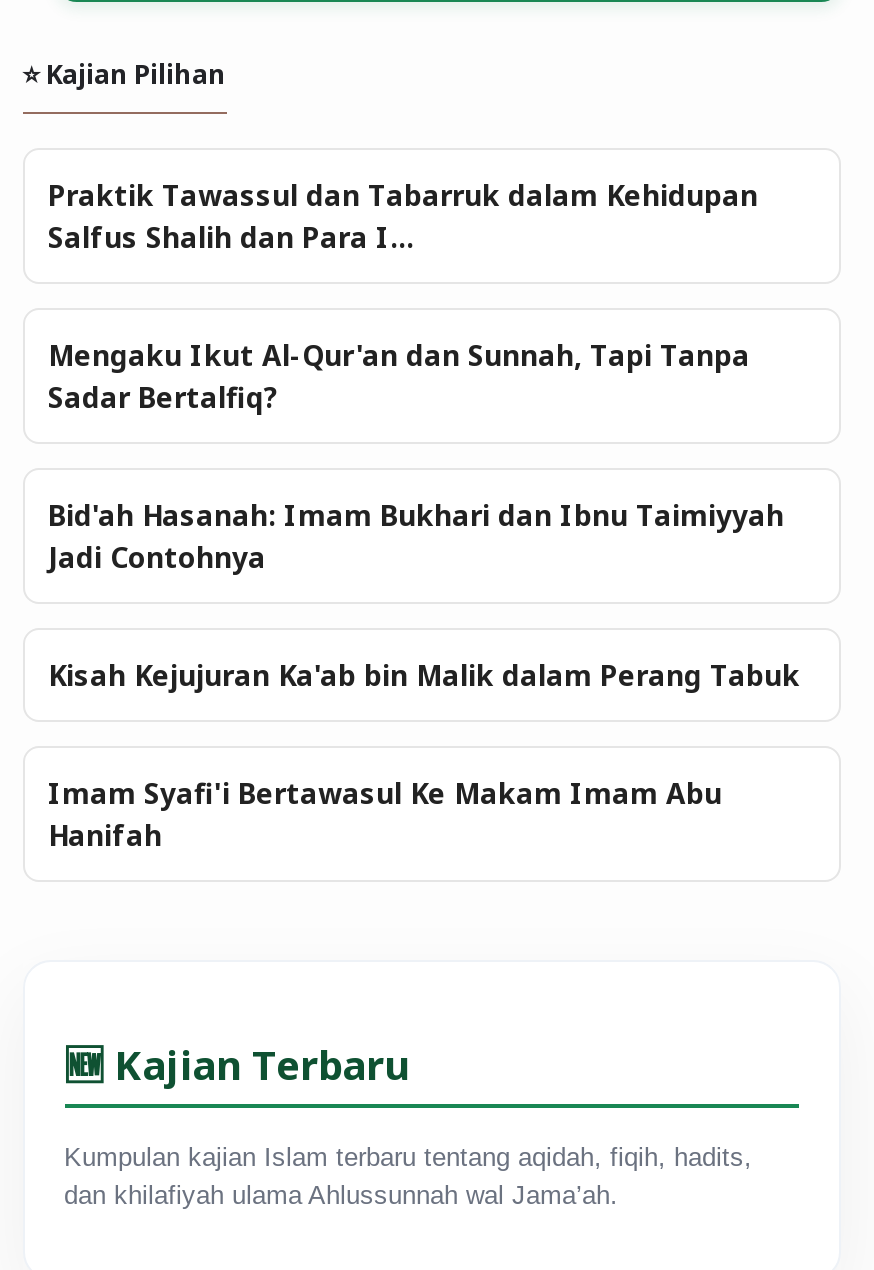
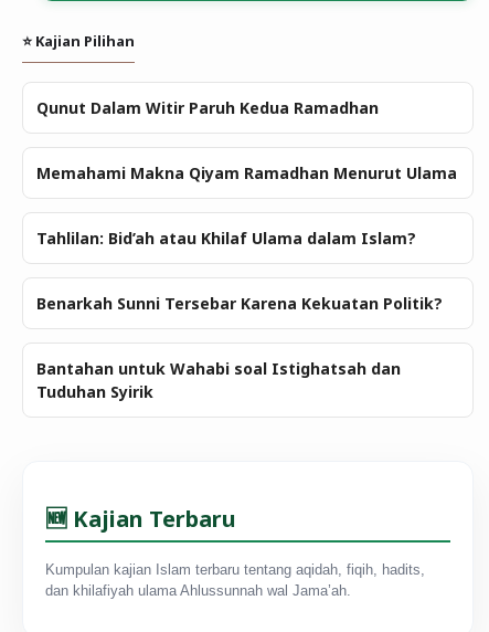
- Praktik Tawassul dan Tabarruk dalam Kehidupan
- Salfus Shalih dan Para I...
+ Qunut Dalam Witir Paruh Kedua Ramadhan

- Mengaku Ikut Al-Qur'an dan Sunnah, Tapi Tanpa
- Sadar Bertalfiq?
+ Memahami Makna Qiyam Ramadhan Menurut Ulama

- Bid'ah Hasanah: Imam Bukhari dan Ibnu Taimiyyah
- Jadi Contohnya
+ Tahlilan: Bid’ah atau Khilaf Ulama dalam Islam?

- Kisah Kejujuran Ka'ab bin Malik dalam Perang Tabuk
+ Benarkah Sunni Tersebar Karena Kekuatan Politik?

- Imam Syafi'i Bertawasul Ke Makam Imam Abu
- Hanifah
+ Bantahan untuk Wahabi soal Istighatsah dan
+ Tuduhan Syirik
